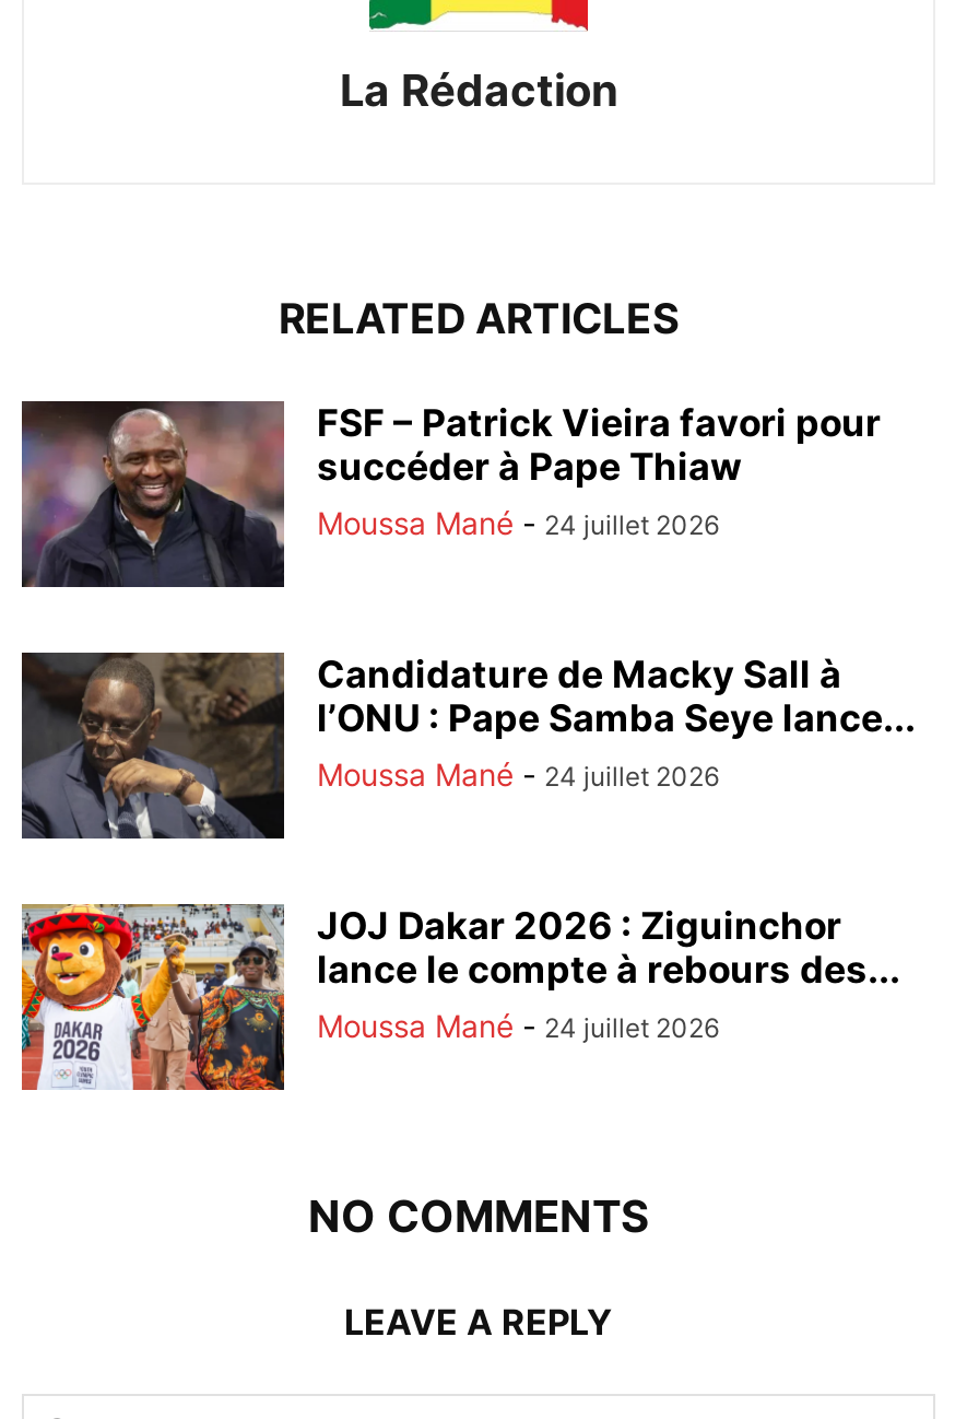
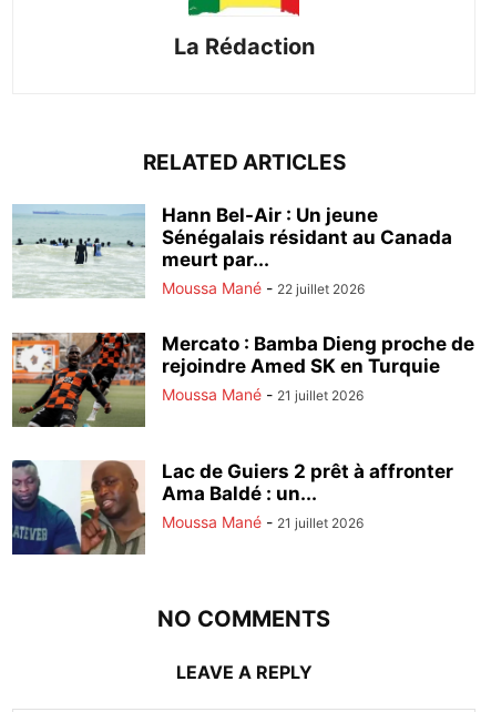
- [image]
- FSF – Patrick Vieira favori pour
- succéder à Pape Thiaw
- Moussa Mané - 24 juillet 2026
+ [image]
+ Hann Bel-Air : Un jeune
+ Sénégalais résidant au Canada
+ meurt par...
+ Moussa Mané - 22 juillet 2026

- [image]
- Candidature de Macky Sall à
- l’ONU : Pape Samba Seye lance...
- Moussa Mané - 24 juillet 2026
+ [image]
+ Mercato : Bamba Dieng proche de
+ rejoindre Amed SK en Turquie
+ Moussa Mané - 21 juillet 2026

- [image]
- JOJ Dakar 2026 : Ziguinchor
- lance le compte à rebours des...
- Moussa Mané - 24 juillet 2026
+ [image]
+ Lac de Guiers 2 prêt à affronter
+ Ama Baldé : un...
+ Moussa Mané - 21 juillet 2026
